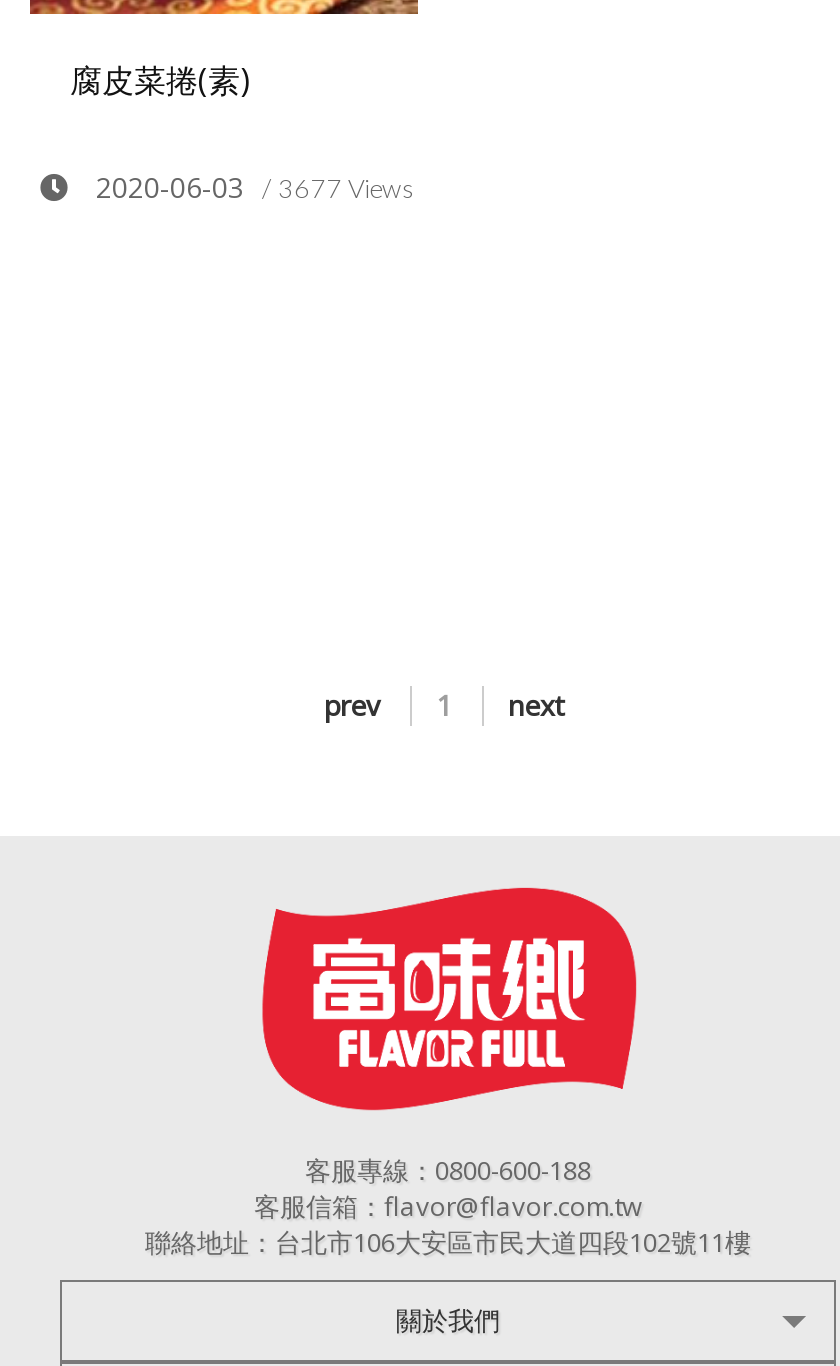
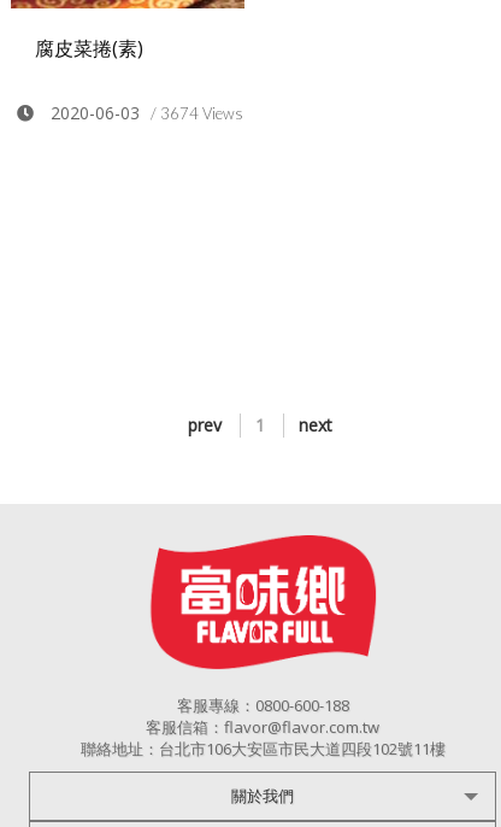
- 2020-06-03 / 3677 Views
+ 2020-06-03 / 3674 Views
